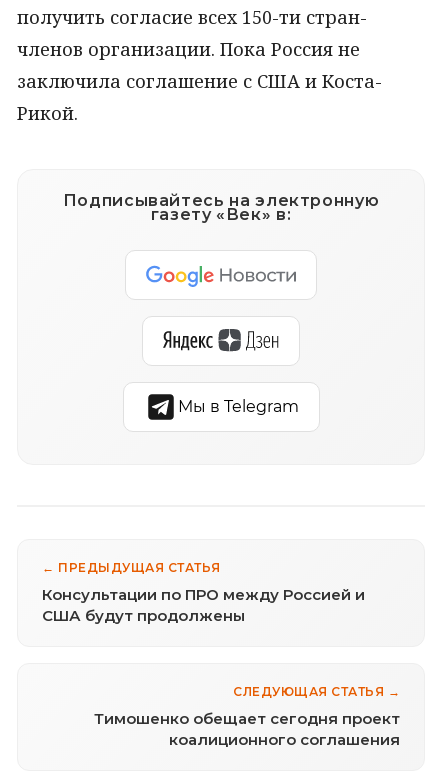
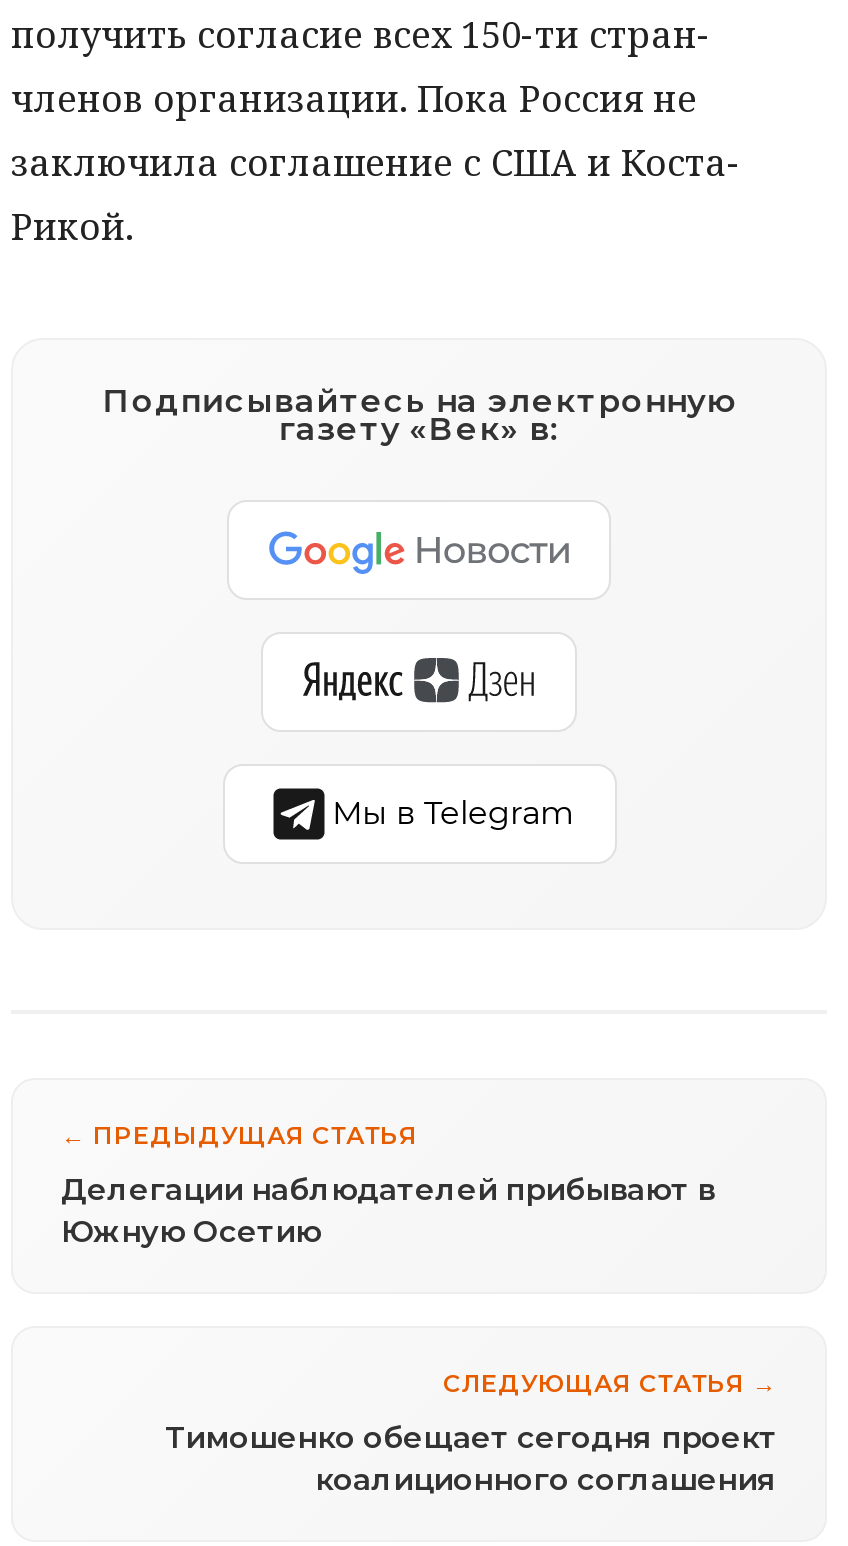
- Консультации по ПРО между Россией и
- США будут продолжены
+ Делегации наблюдателей прибывают в
+ Южную Осетию
